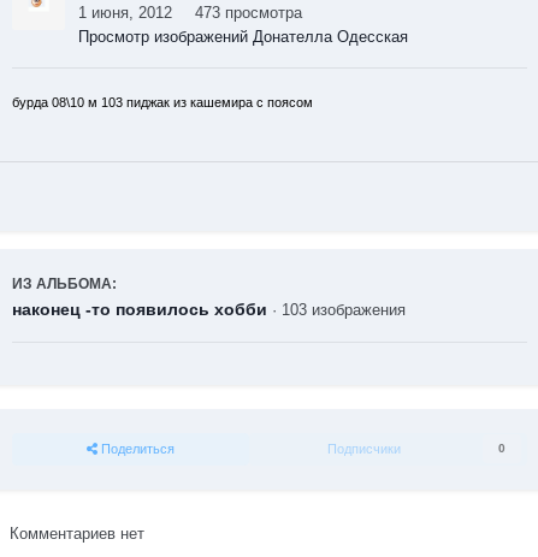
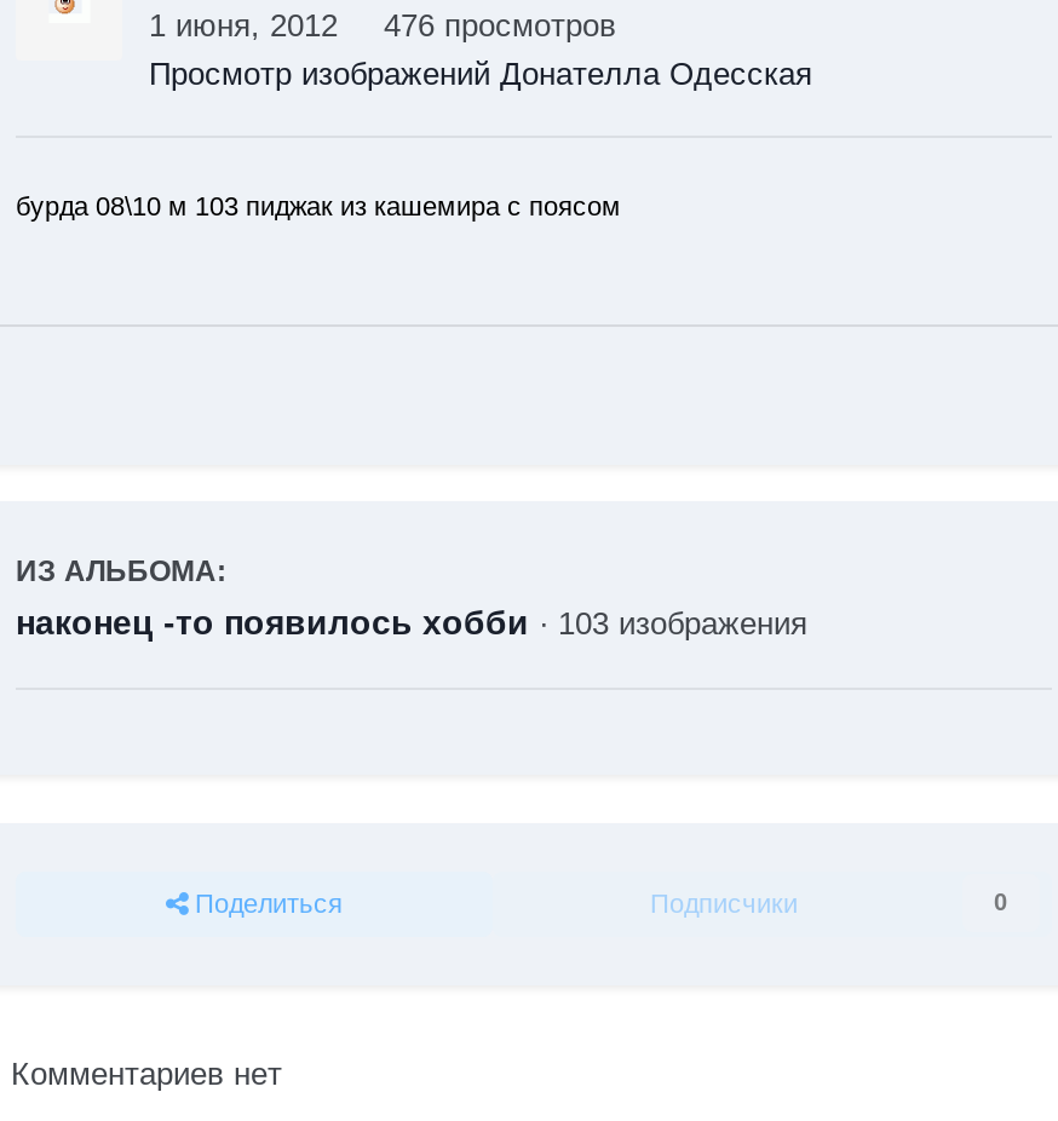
- 1 июня, 2012 473 просмотра
+ 1 июня, 2012 476 просмотров
